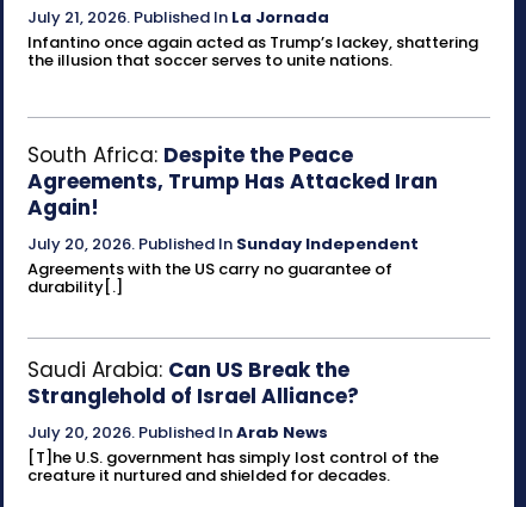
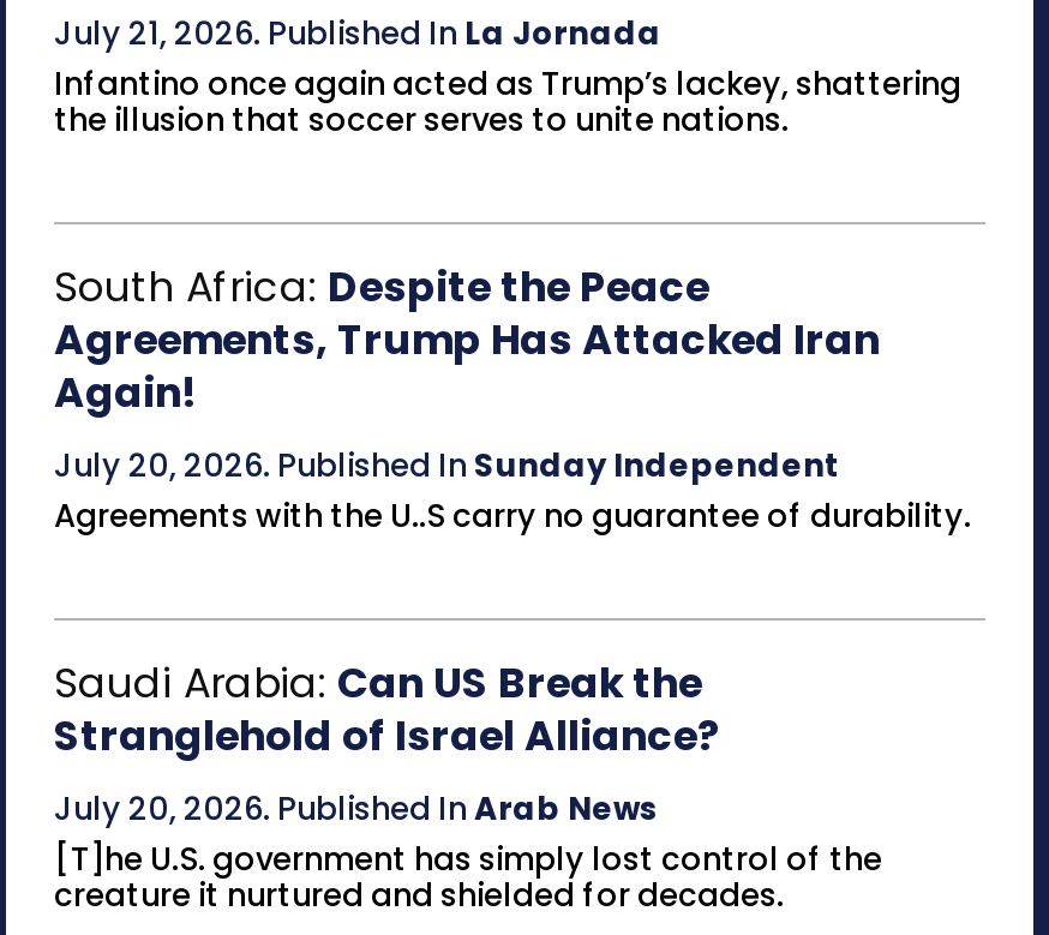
- Agreements with the US carry no guarantee of
- durability[.]
+ Agreements with the U..S carry no guarantee of durability.
